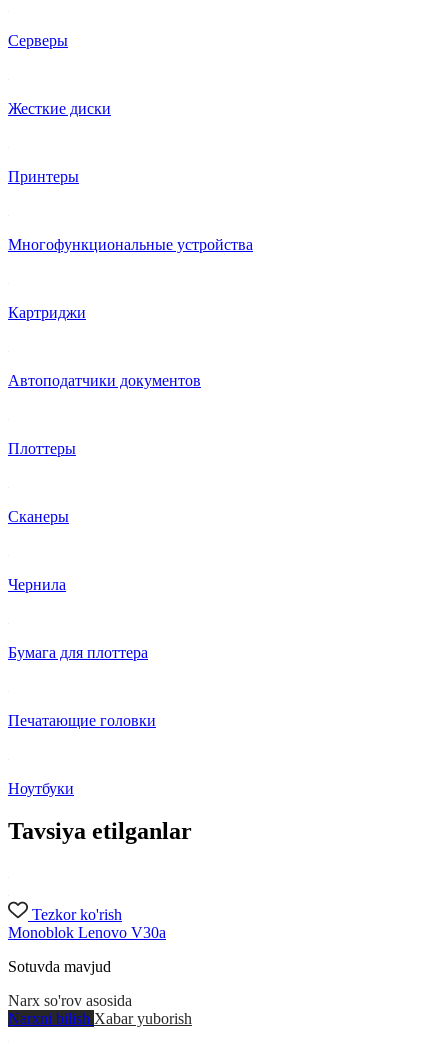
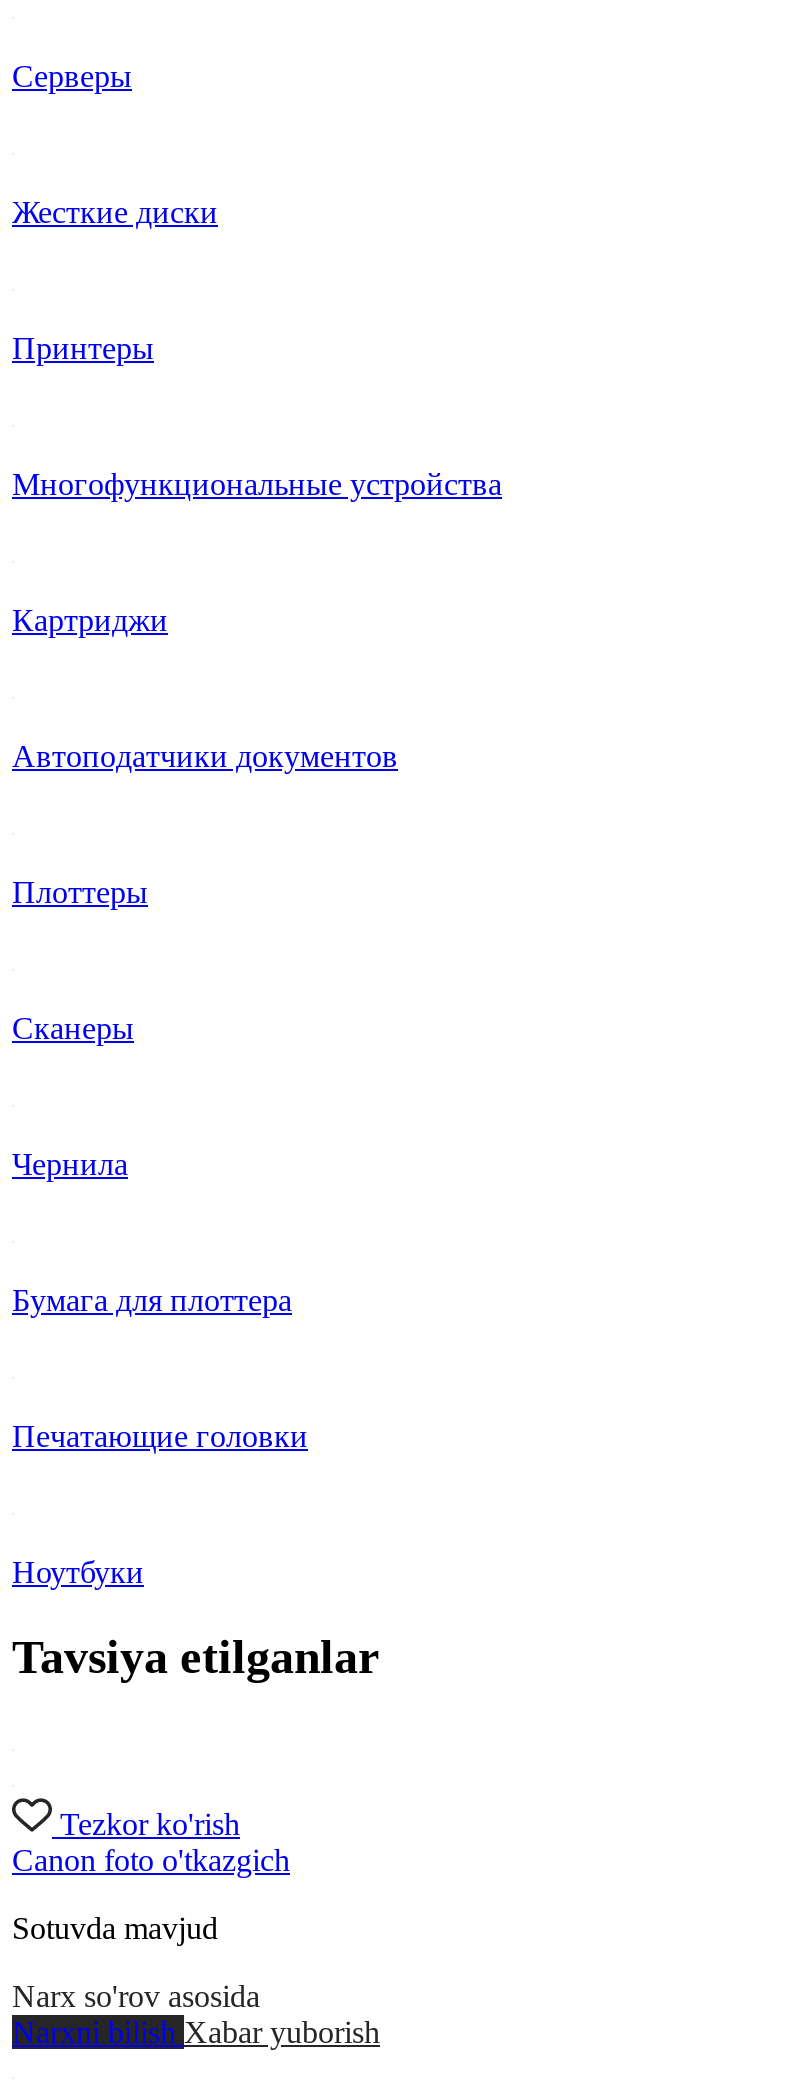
- Monoblok Lenovo V30a
+ Canon foto o'tkazgich
